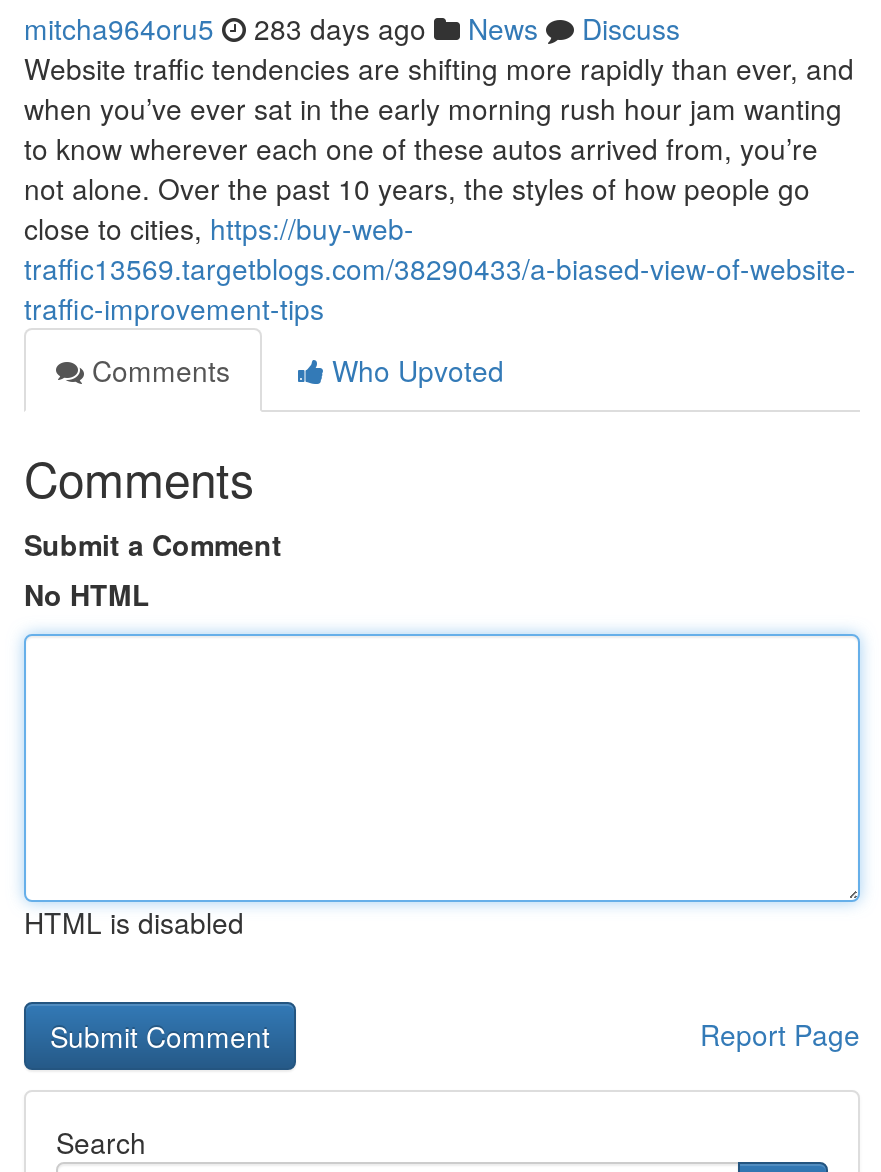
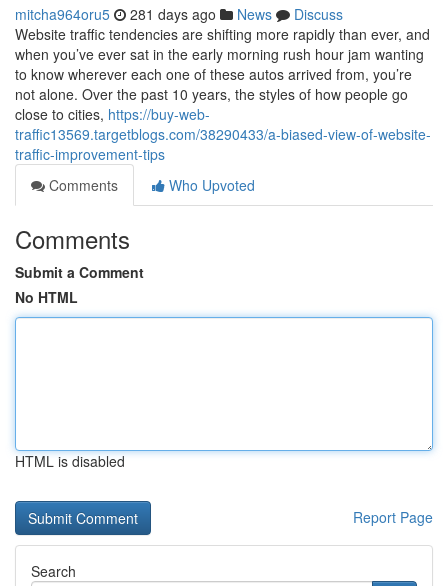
- mitcha964oru5 283 days ago News Discuss
+ mitcha964oru5 281 days ago News Discuss
